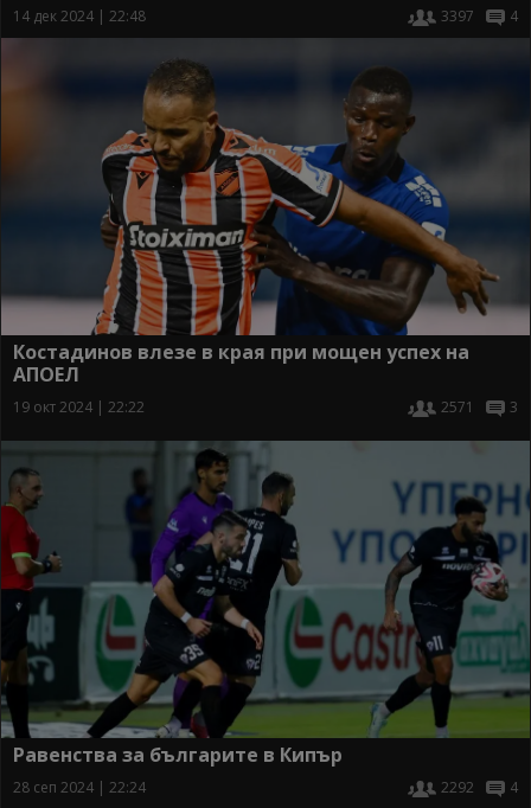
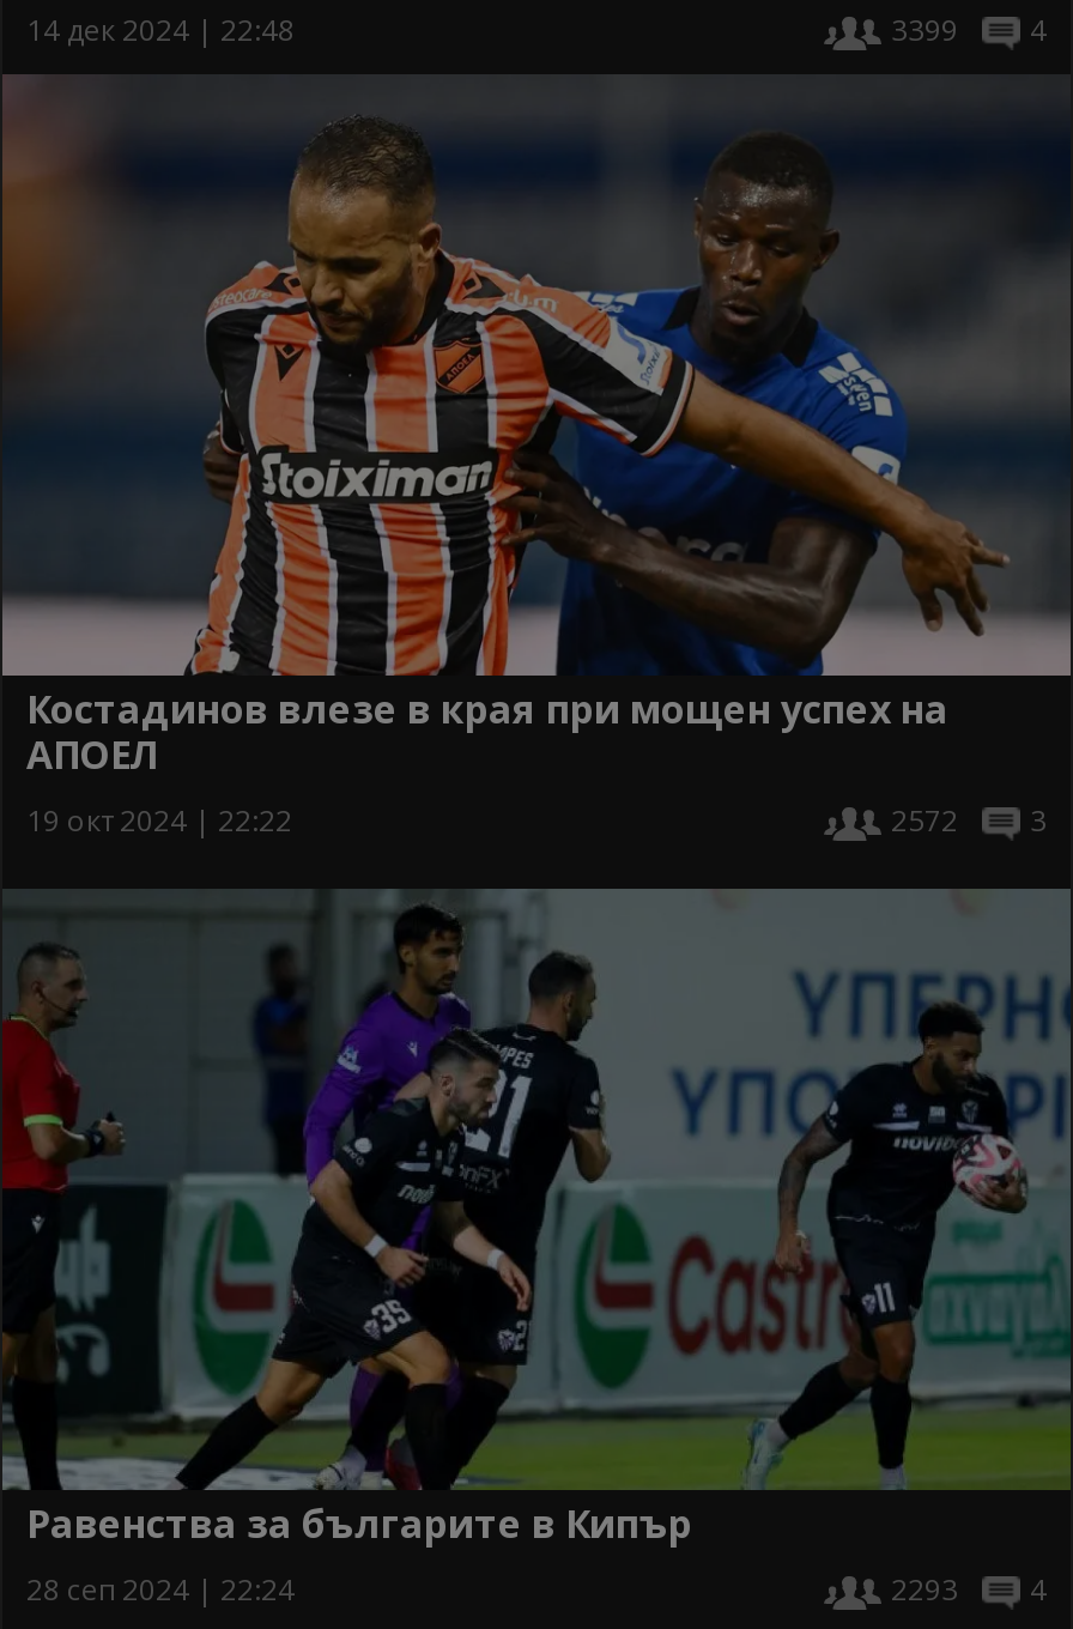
- 3397 4
+ 3399 4

- 2571 3
+ 2572 3

- 2292 4
+ 2293 4
